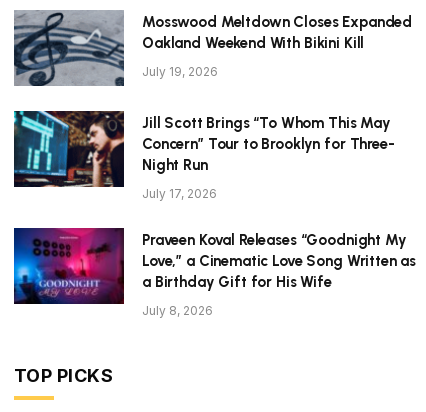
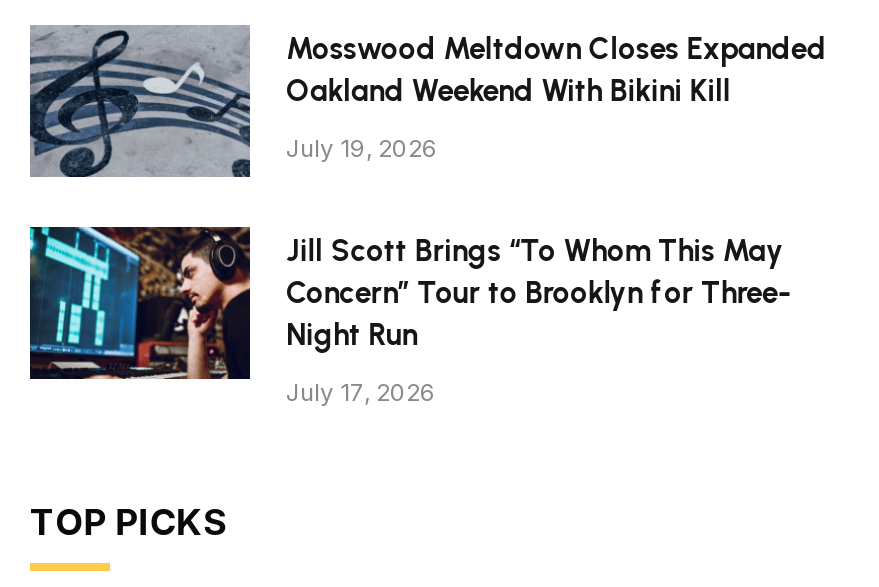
- [image]
- Praveen Koval Releases “Goodnight My
- Love,” a Cinematic Love Song Written as
- a Birthday Gift for His Wife
- July 8, 2026
